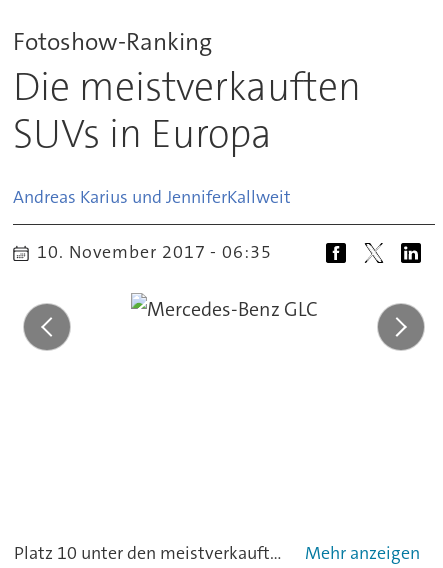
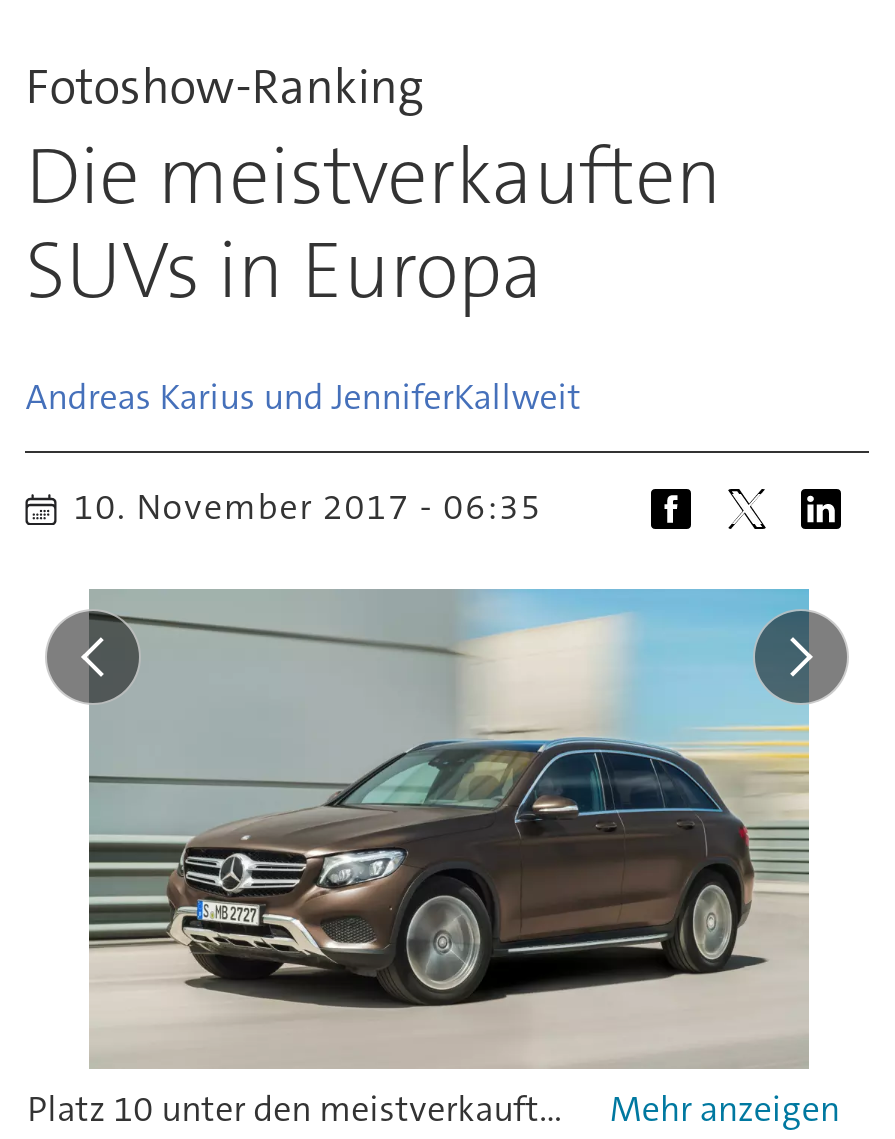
+ [image]
